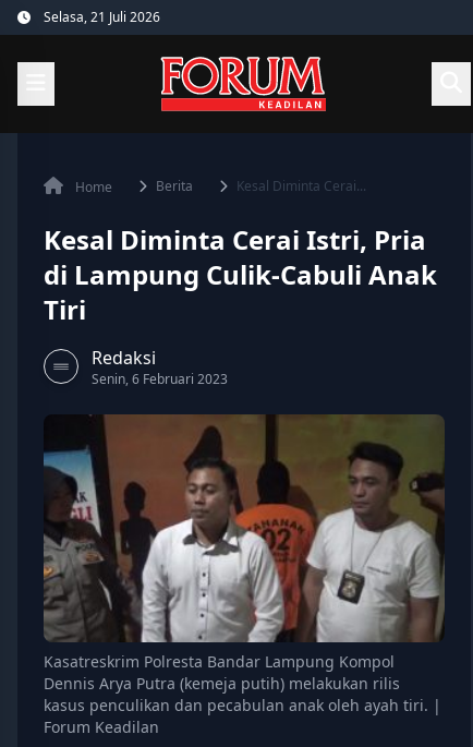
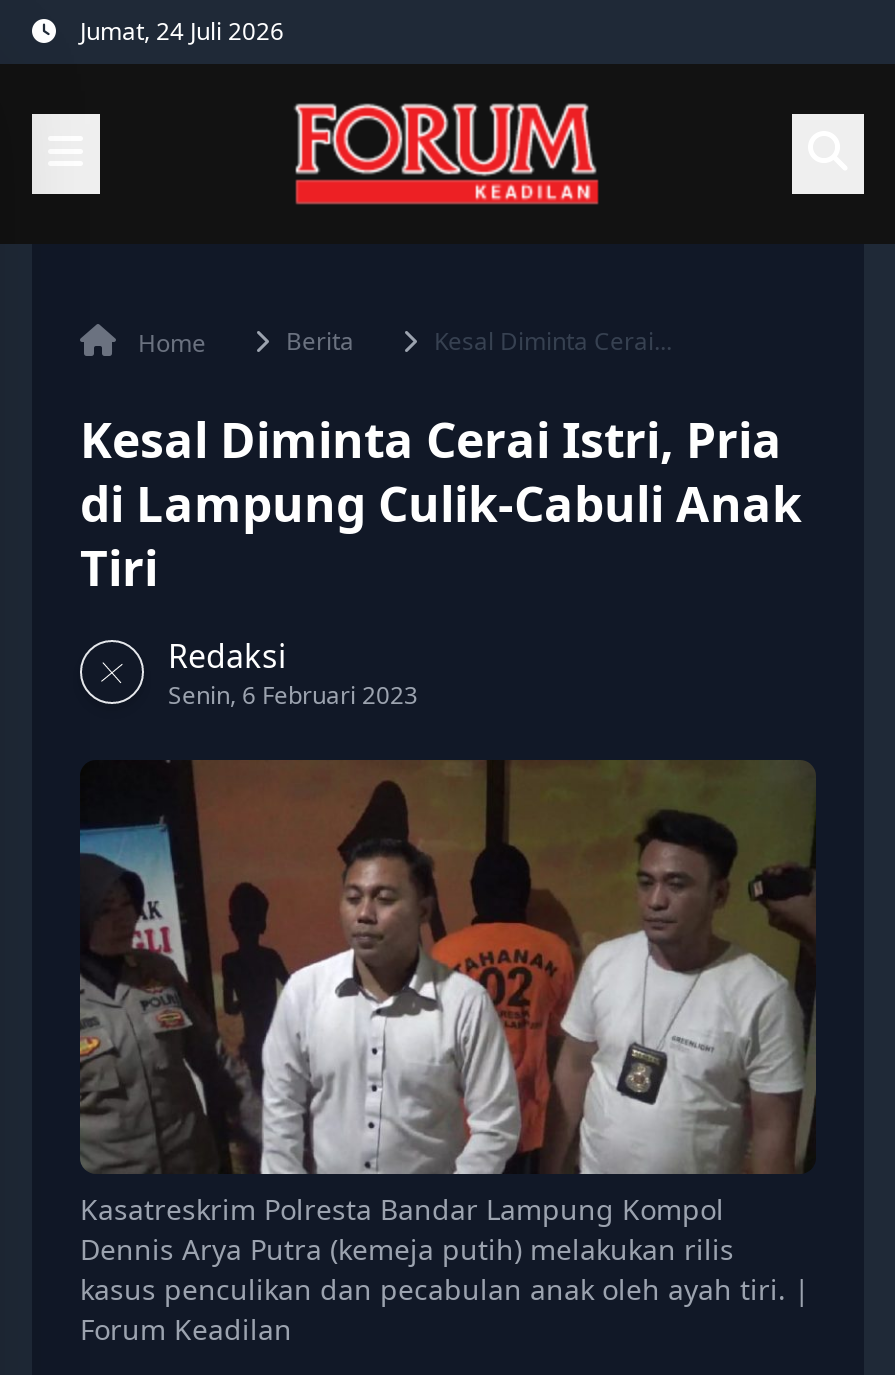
- Selasa, 21 Juli 2026
+ Jumat, 24 Juli 2026
